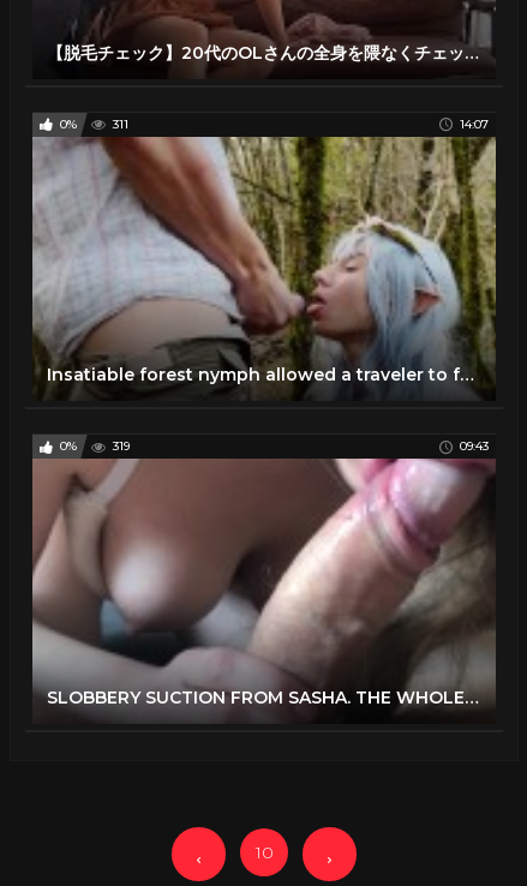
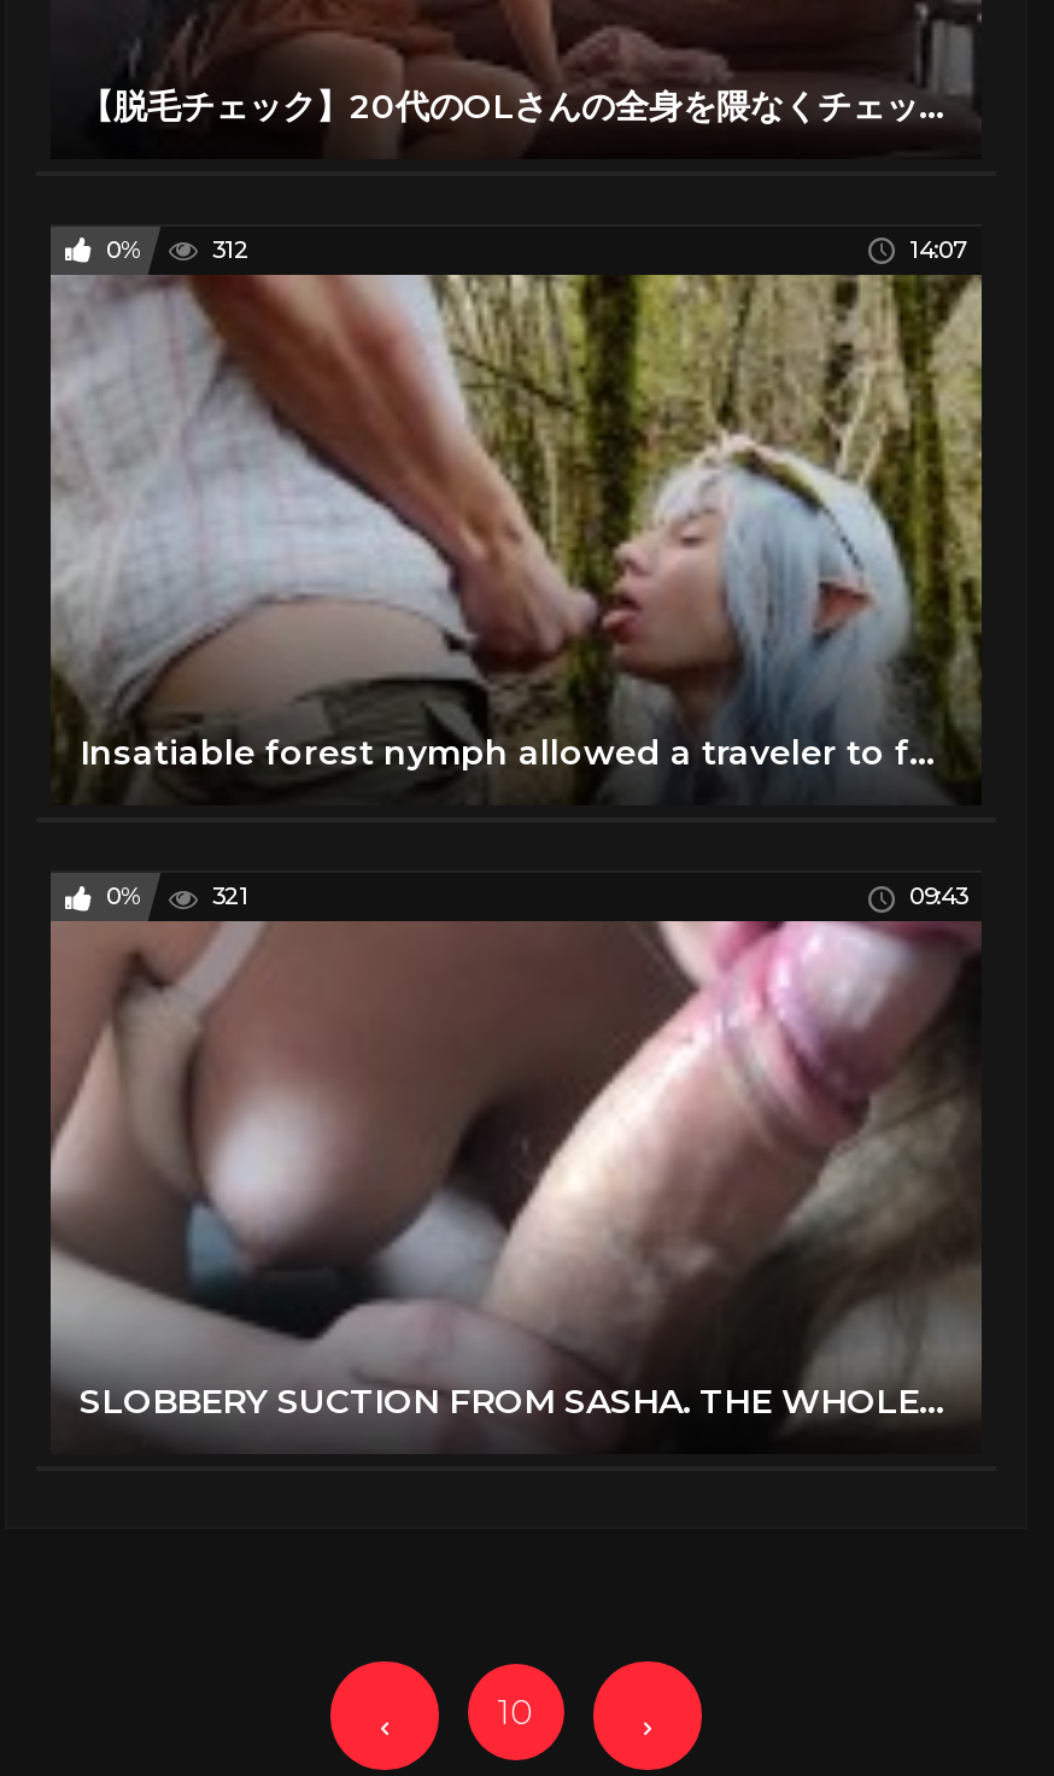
- 311
+ 312

- 319
+ 321
